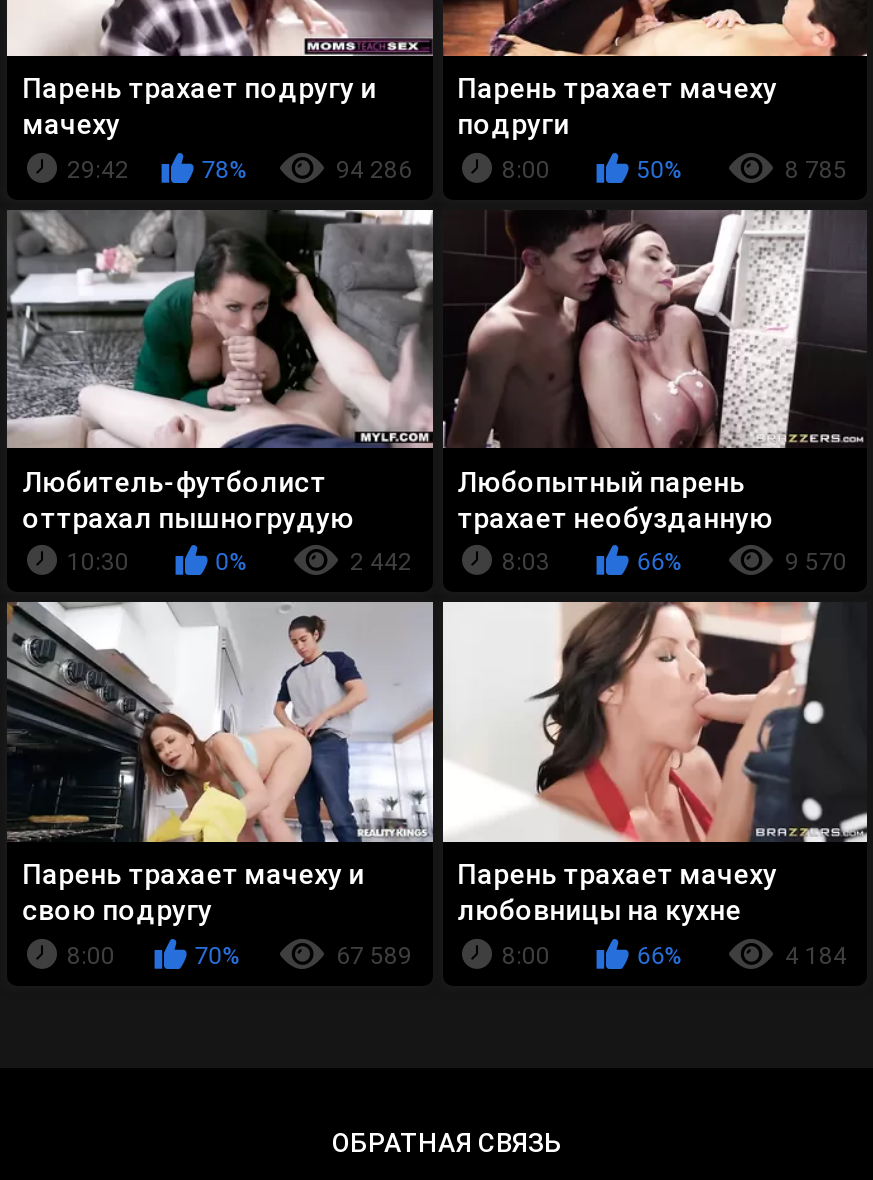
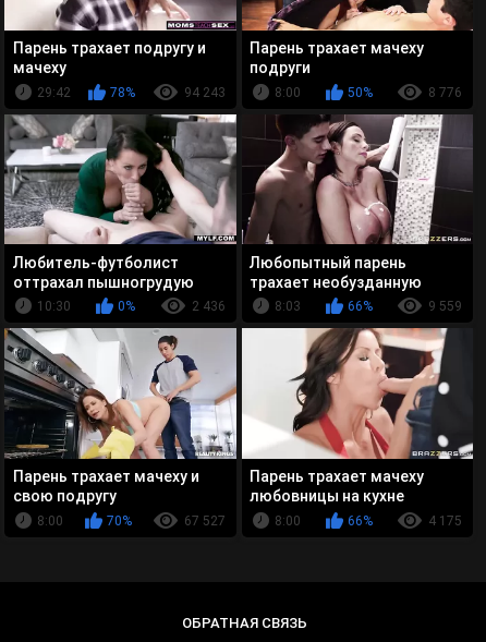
- 94 286
+ 94 243

- 8 785
+ 8 776

- 2 442
+ 2 436

- 9 570
+ 9 559

- 67 589
+ 67 527

- 4 184
+ 4 175
